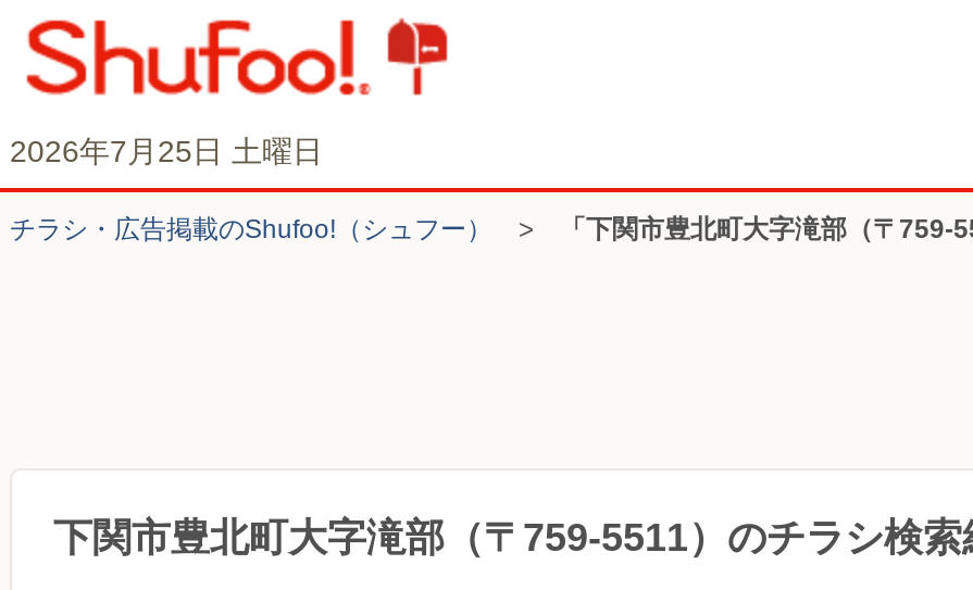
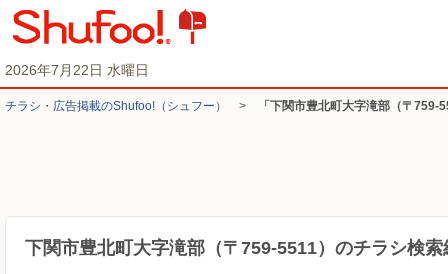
- 2026年7月25日 土曜日
+ 2026年7月22日 水曜日
